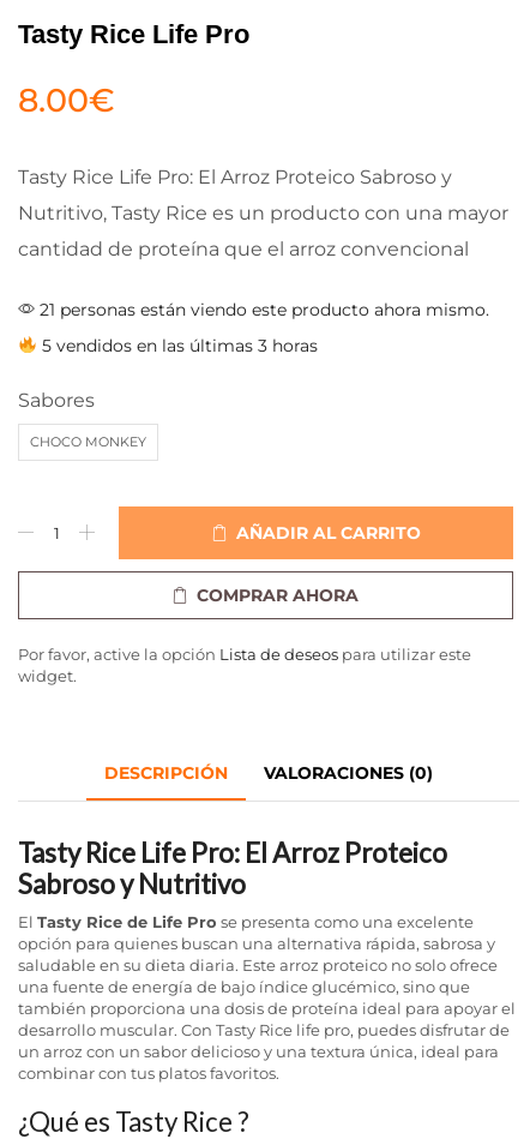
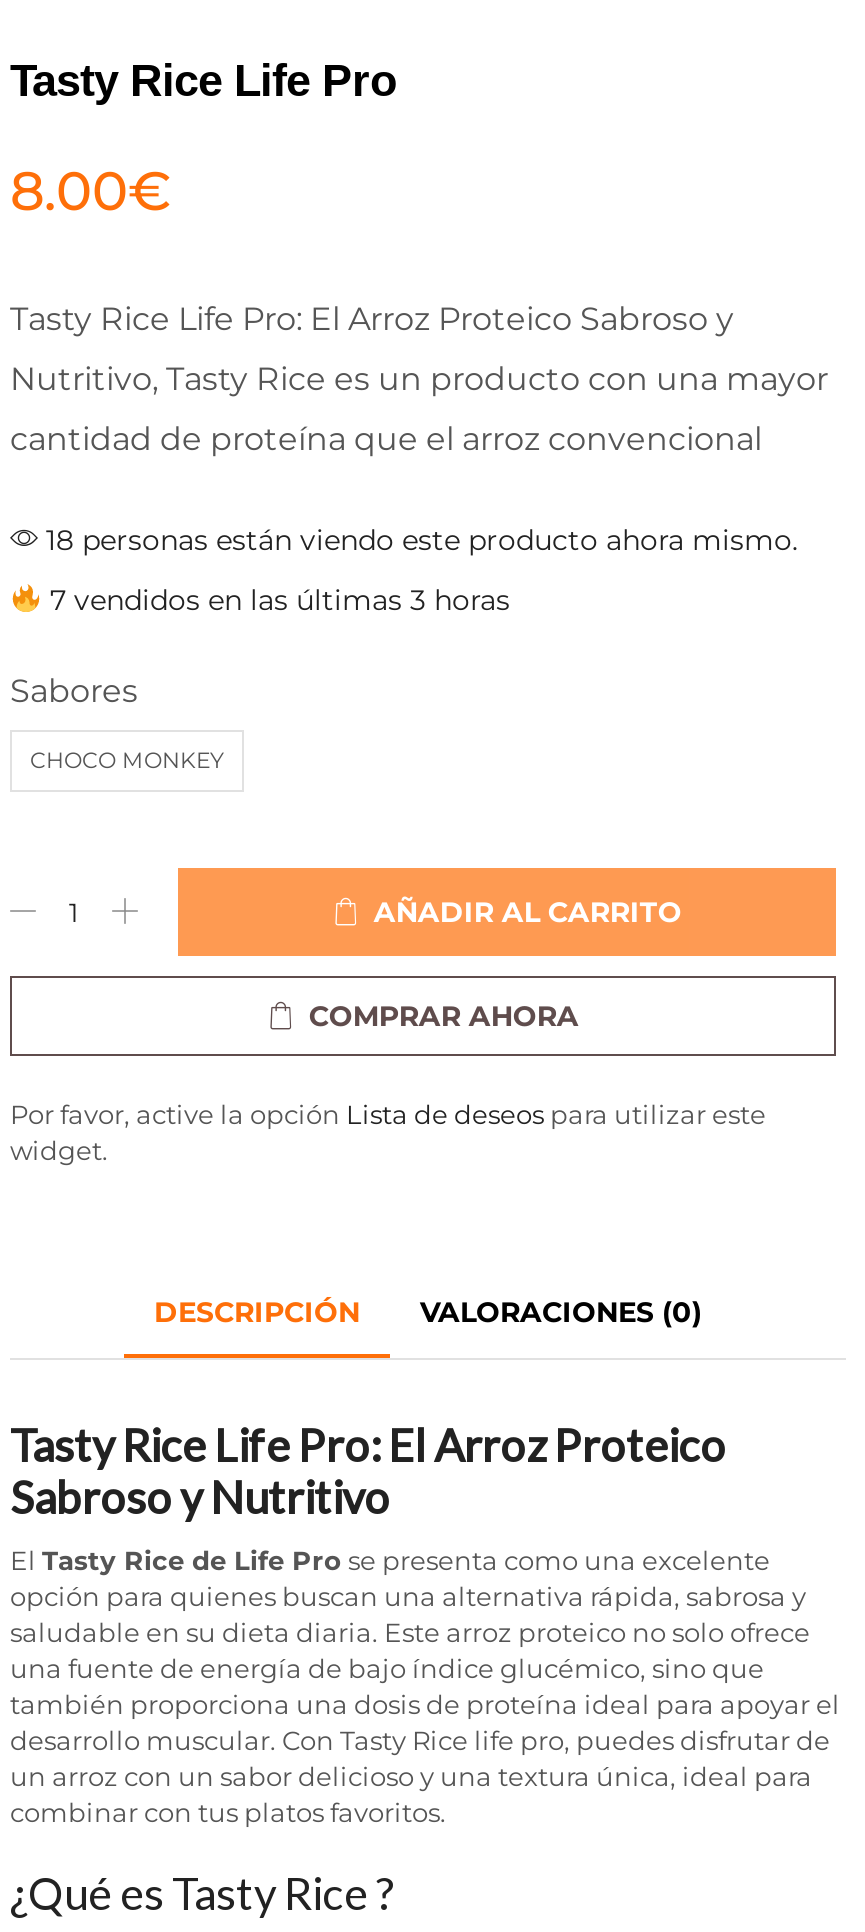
- 21 personas están viendo este producto ahora mismo.
+ 18 personas están viendo este producto ahora mismo.

- 5 vendidos en las últimas 3 horas
+ 7 vendidos en las últimas 3 horas
